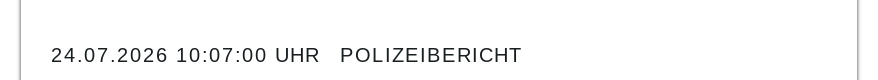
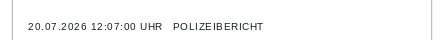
- 24.07.2026 10:07:00 UHR POLIZEIBERICHT
+ 20.07.2026 12:07:00 UHR POLIZEIBERICHT
